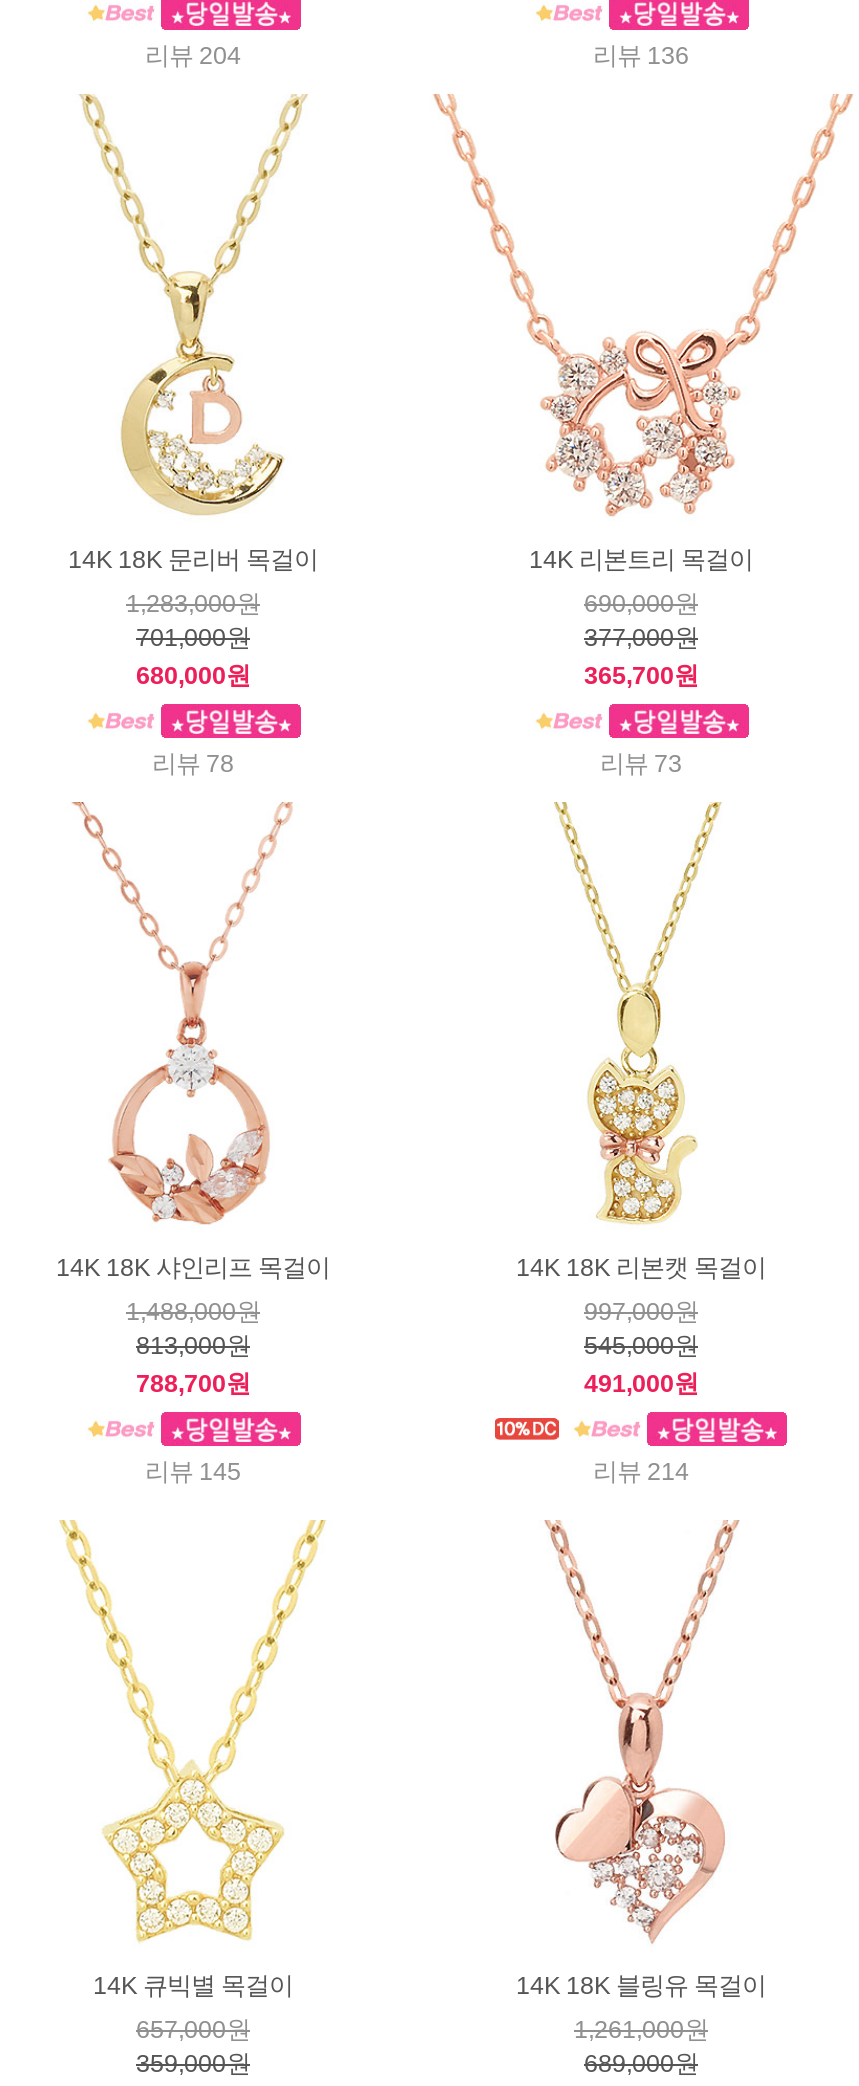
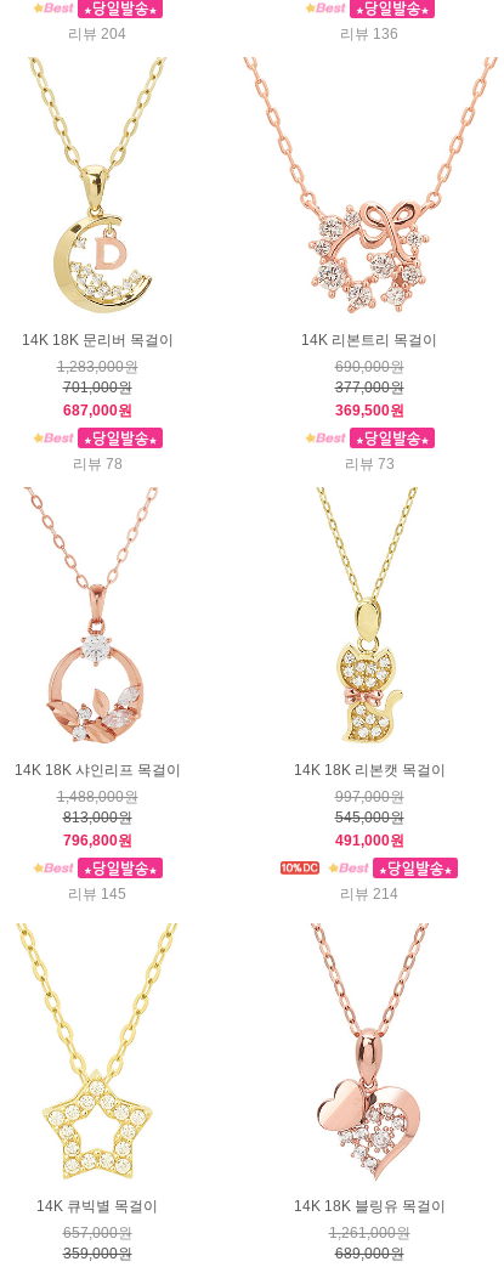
- 680,000원
+ 687,000원

- 365,700원
+ 369,500원

- 788,700원
+ 796,800원
